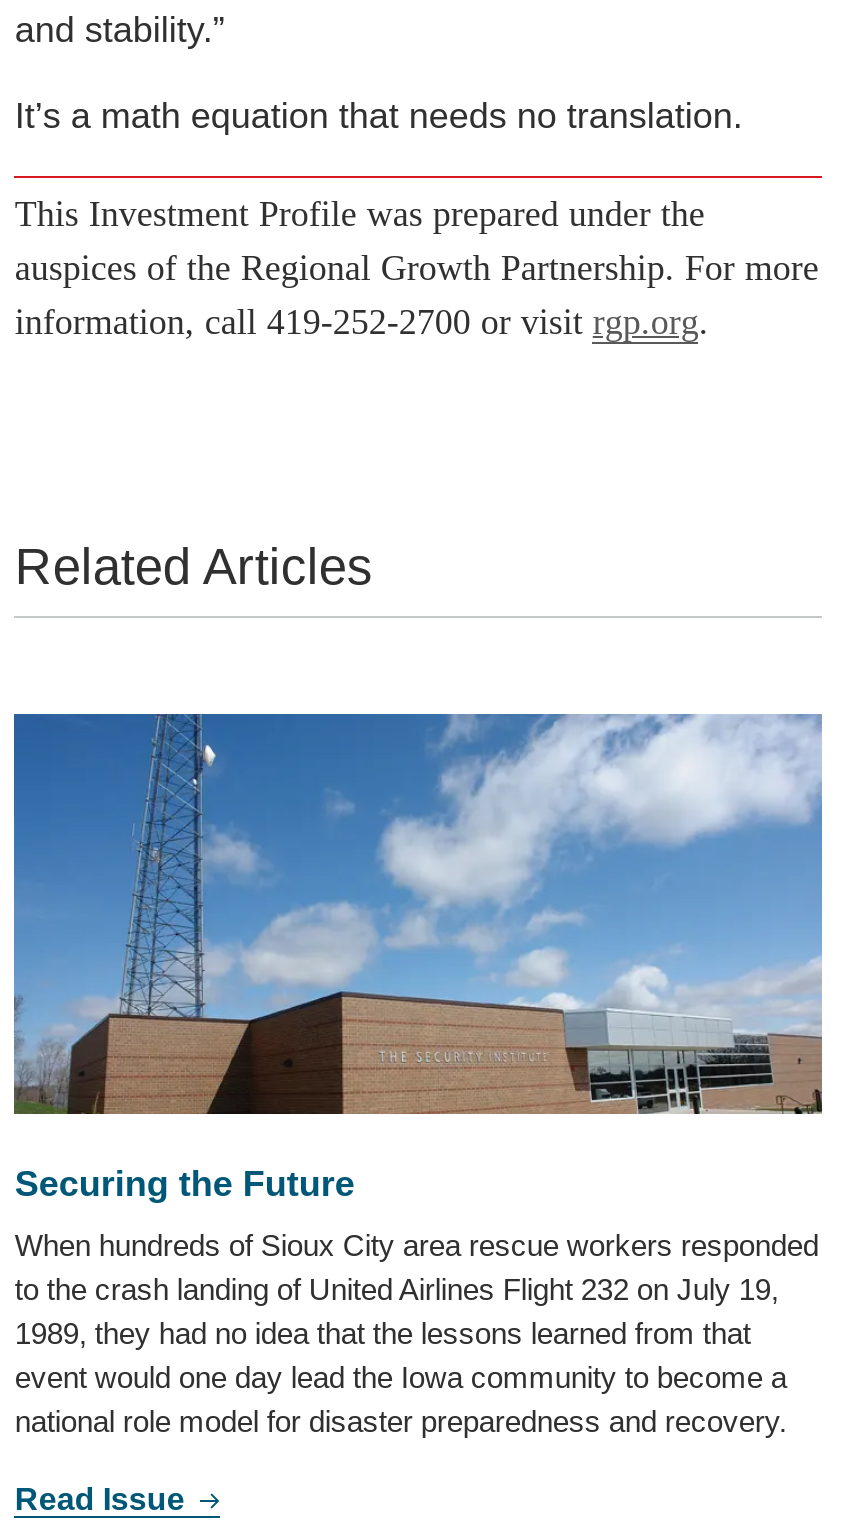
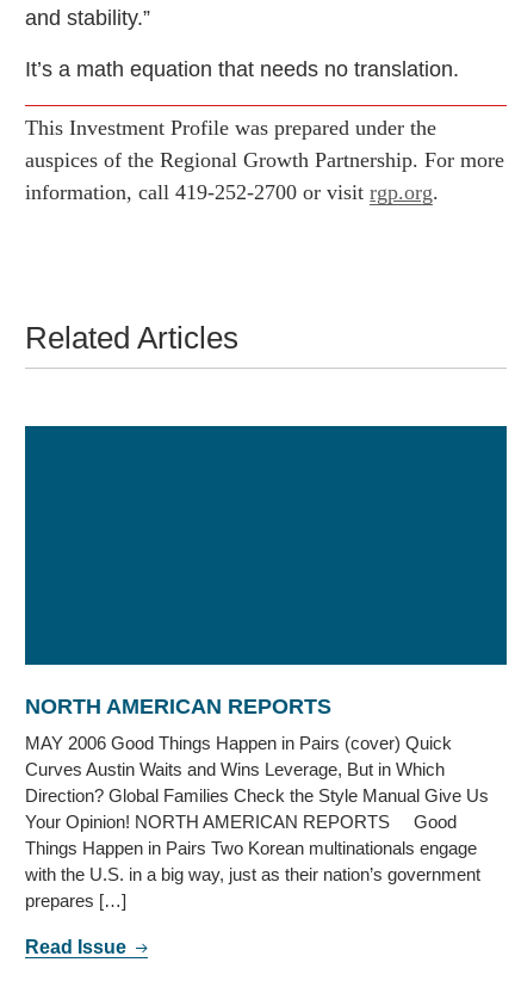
- [image]

- Securing the Future
+ NORTH AMERICAN REPORTS

- When hundreds of Sioux City area rescue workers responded
- to the crash landing of United Airlines Flight 232 on July 19,
- 1989, they had no idea that the lessons learned from that
- event would one day lead the Iowa community to become a
- national role model for disaster preparedness and recovery.
+ MAY 2006 Good Things Happen in Pairs (cover) Quick
+ Curves Austin Waits and Wins Leverage, But in Which
+ Direction? Global Families Check the Style Manual Give Us
+ Your Opinion! NORTH AMERICAN REPORTS Good
+ Things Happen in Pairs Two Korean multinationals engage
+ with the U.S. in a big way, just as their nation’s government
+ prepares […]
